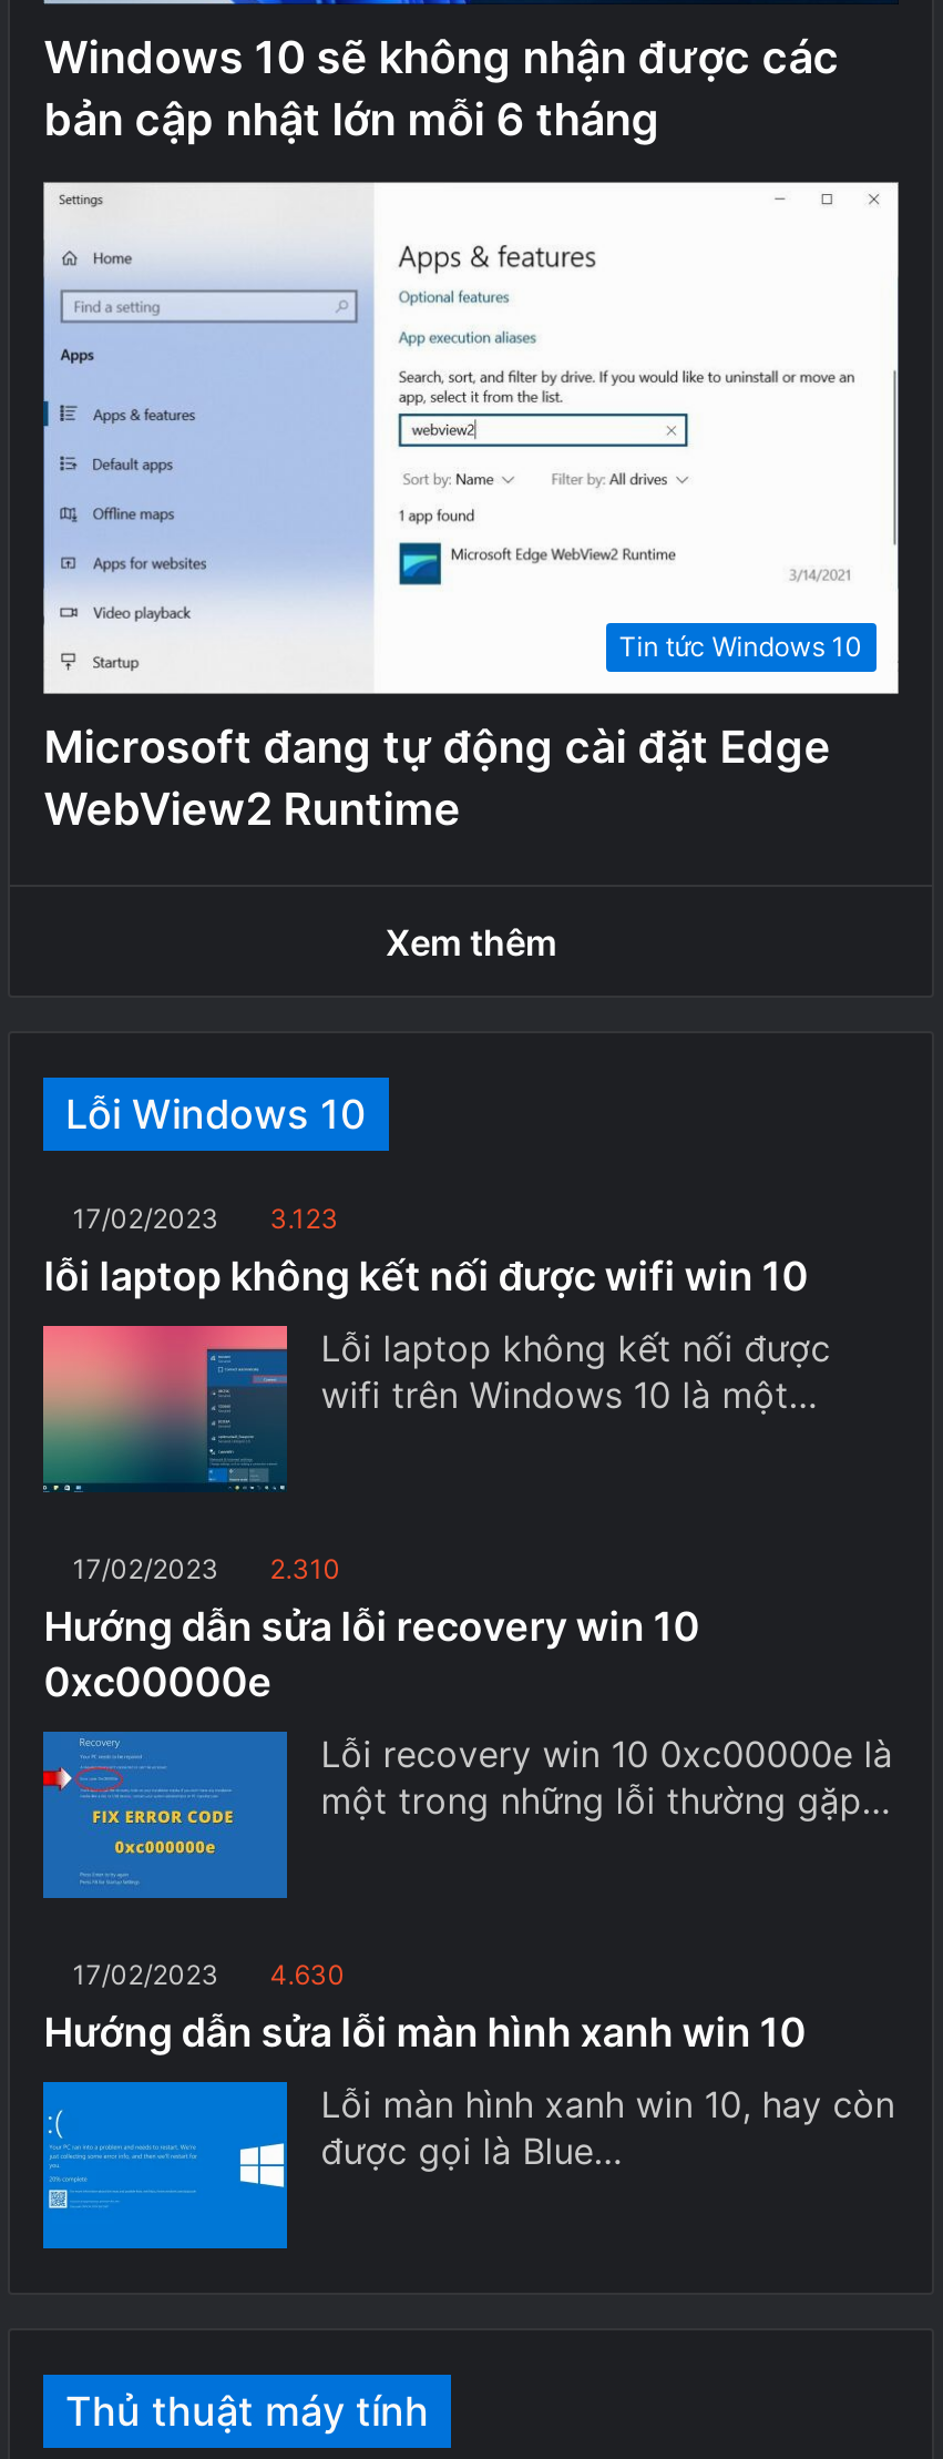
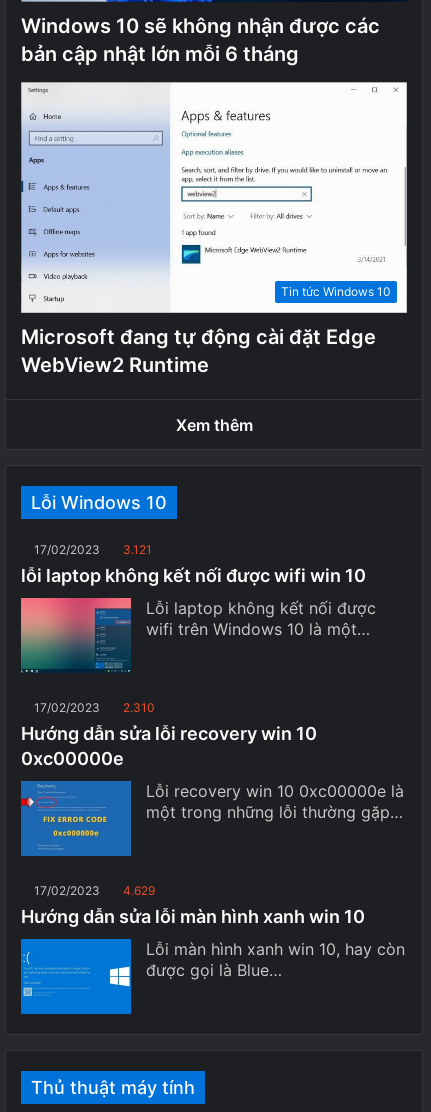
- 17/02/2023 3.123
+ 17/02/2023 3.121

- 17/02/2023 4.630
+ 17/02/2023 4.629
